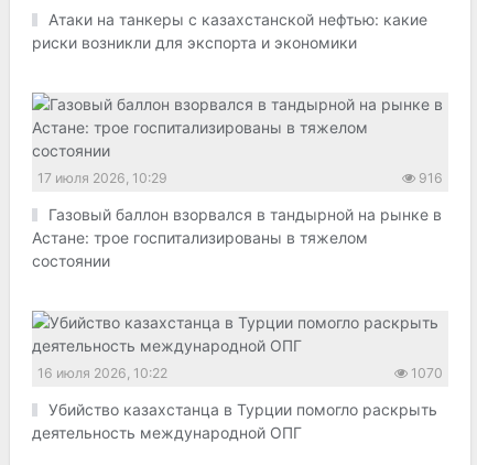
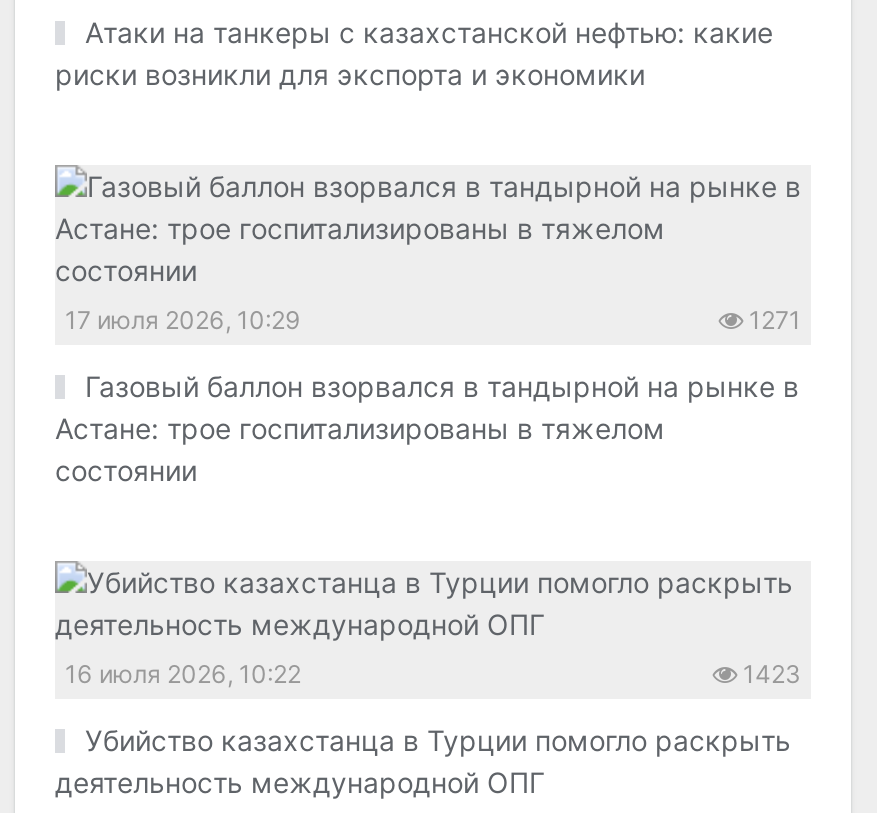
- 916
+ 1271

- 1070
+ 1423
